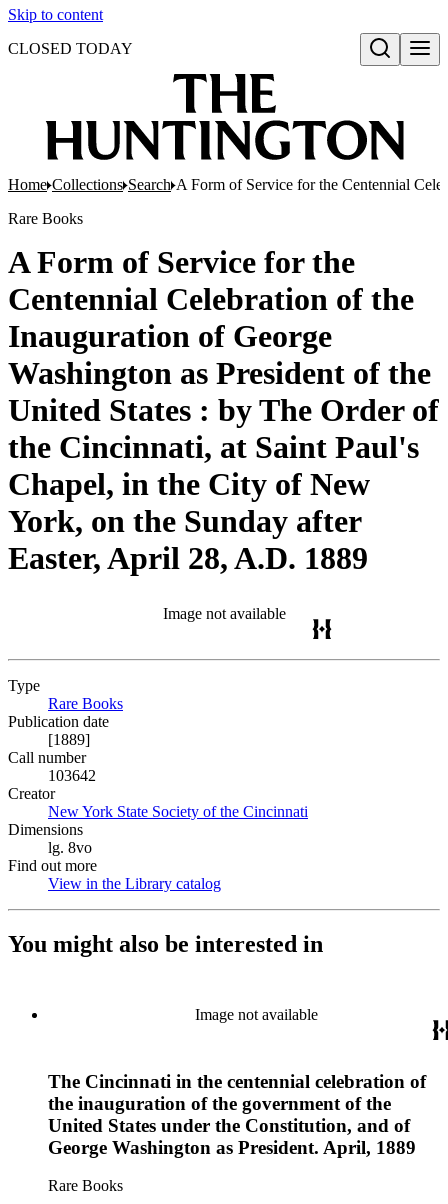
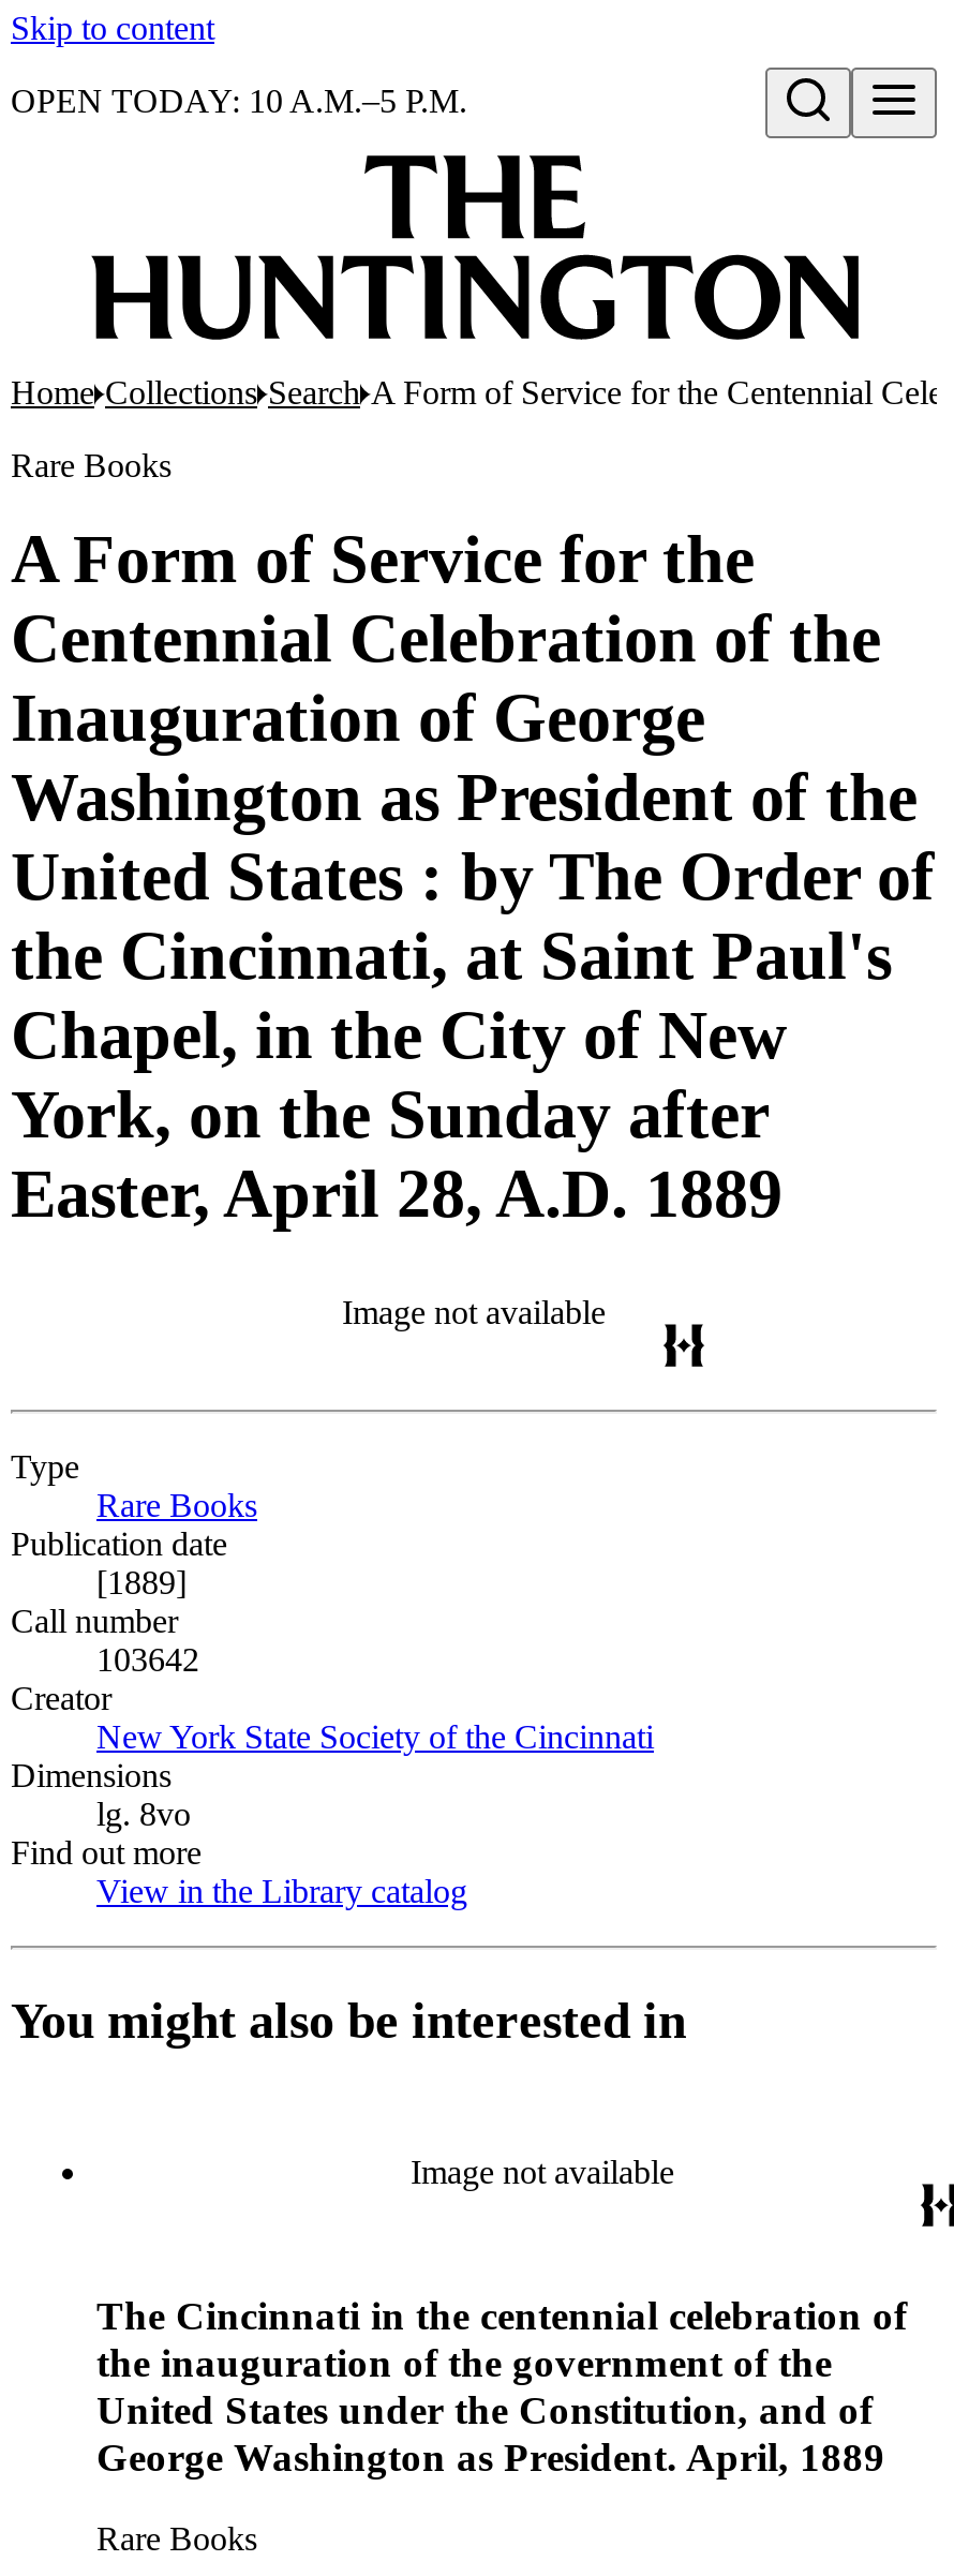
- CLOSED TODAY
+ OPEN TODAY: 10 A.M.–5 P.M.
